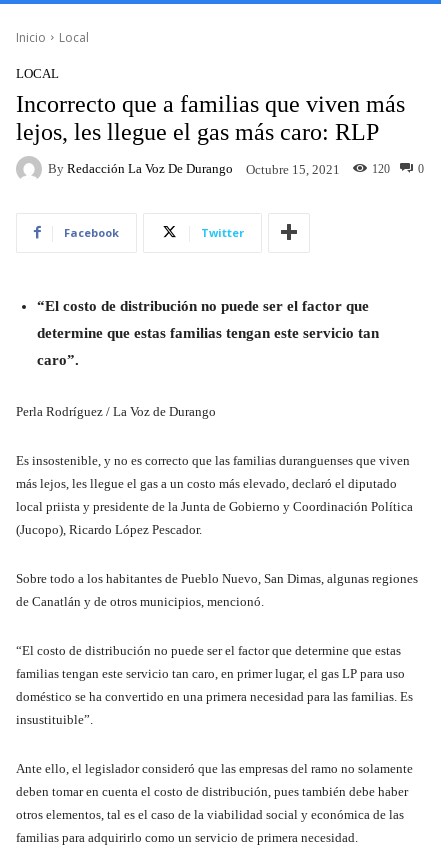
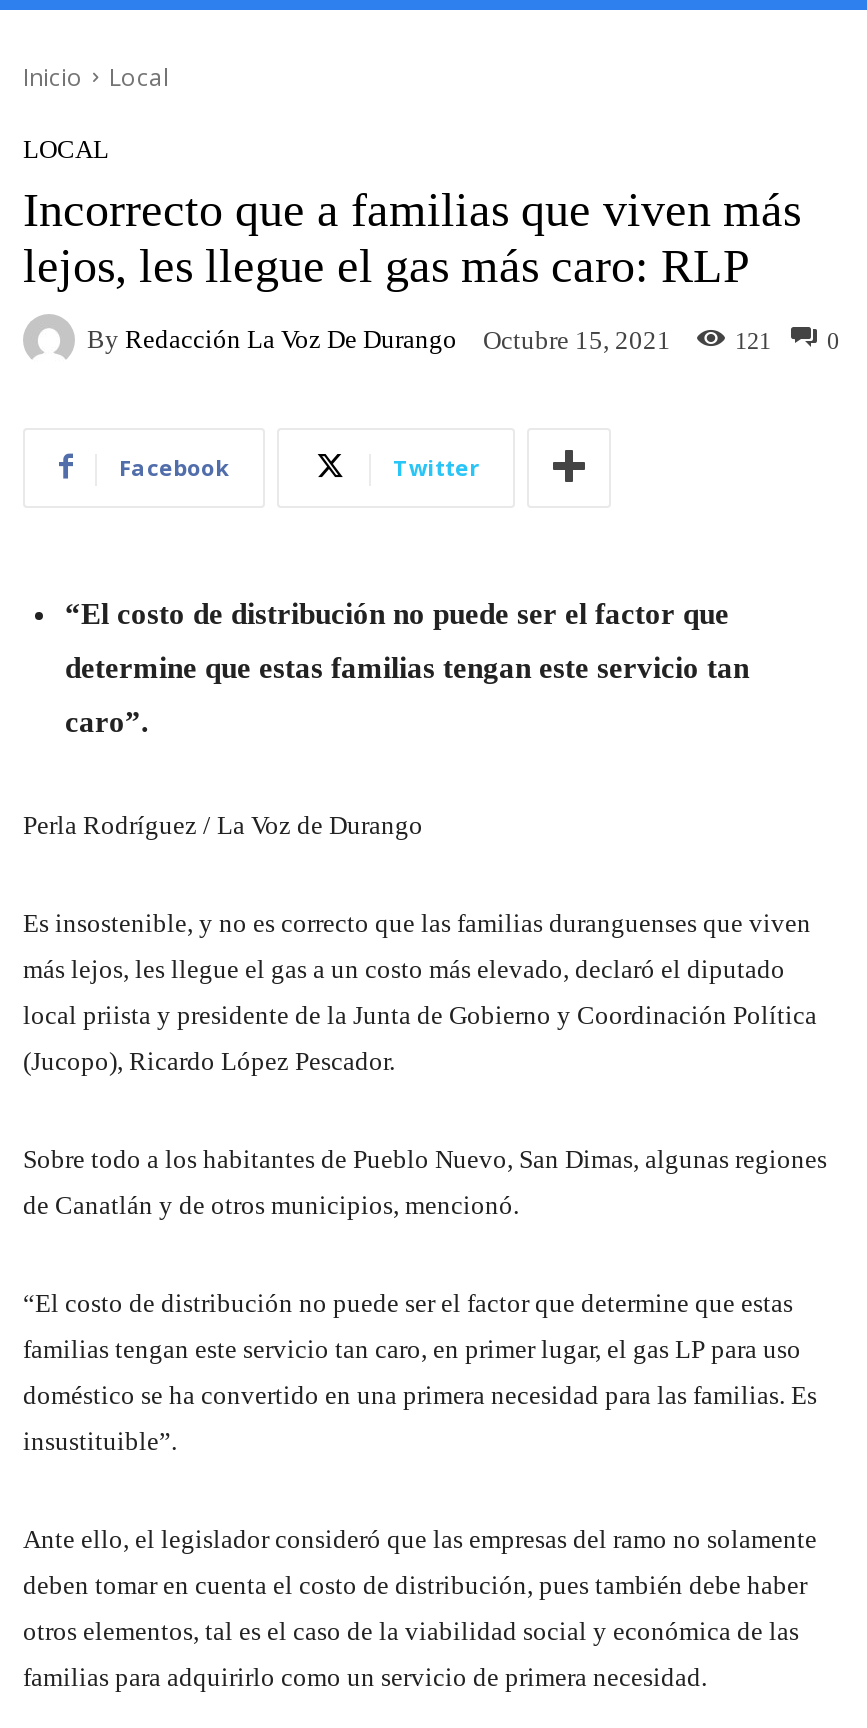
- 120 0
+ 121 0
